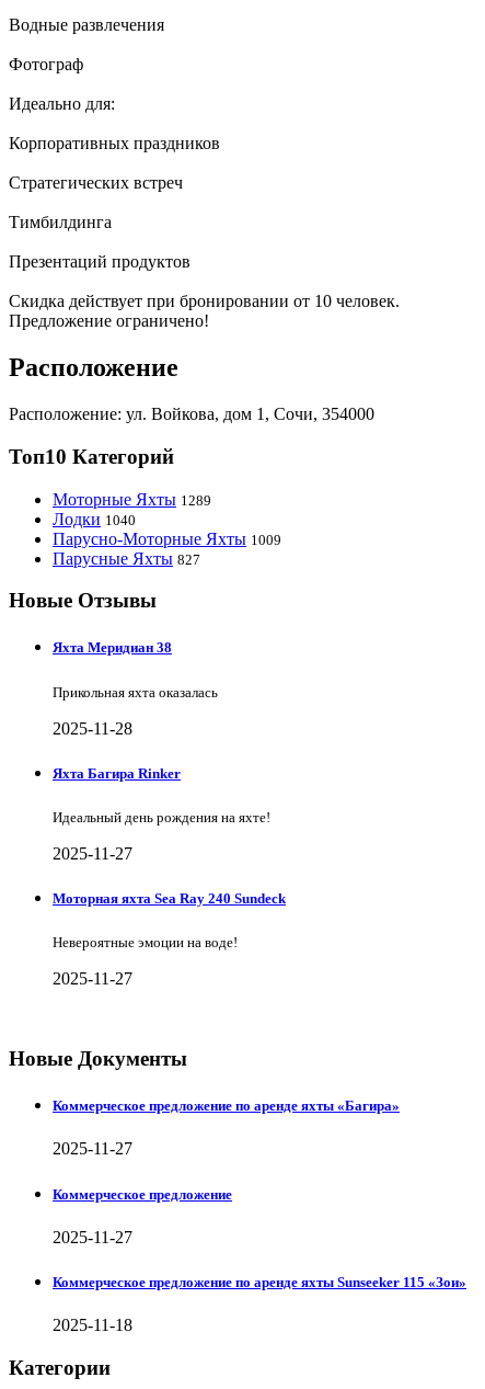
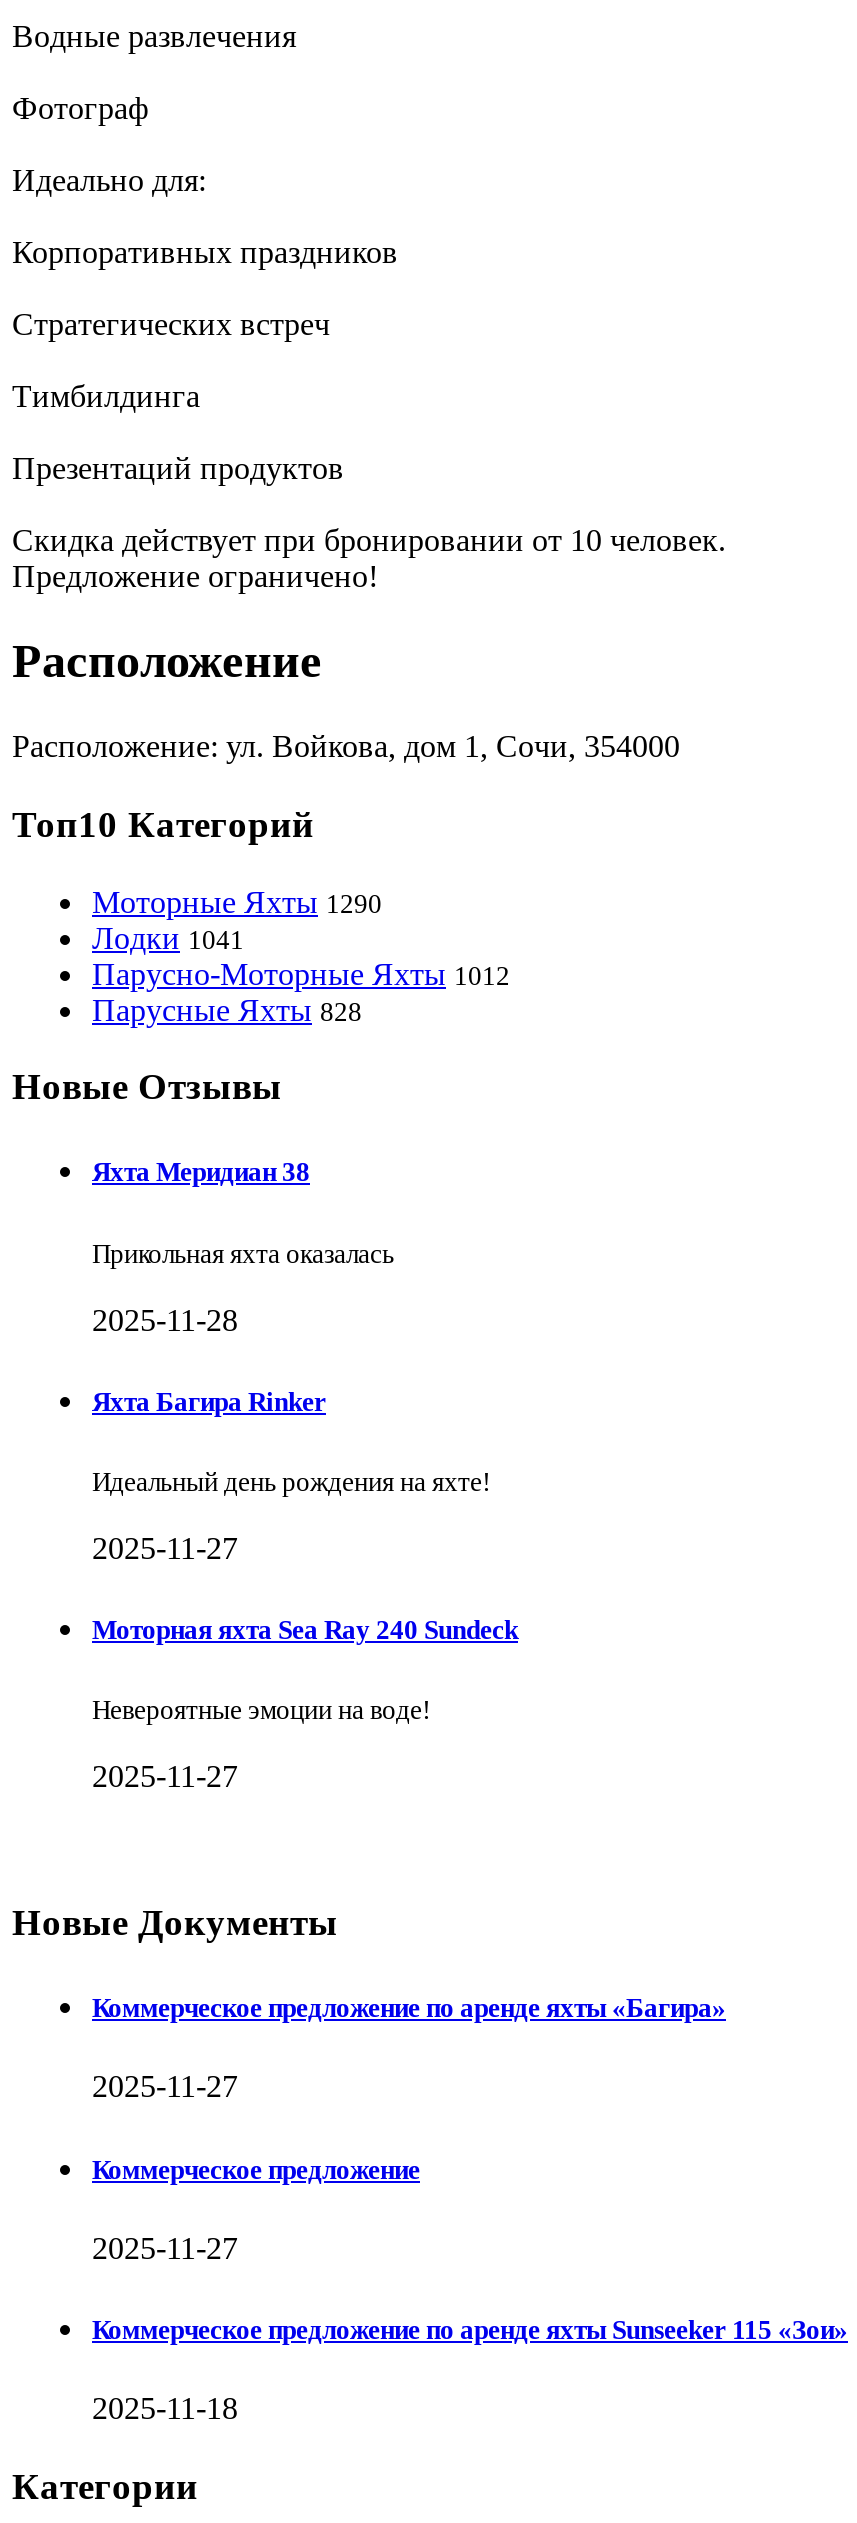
- Моторные Яхты 1289
+ Моторные Яхты 1290

- Лодки 1040
+ Лодки 1041

- Парусно-Моторные Яхты 1009
+ Парусно-Моторные Яхты 1012

- Парусные Яхты 827
+ Парусные Яхты 828
